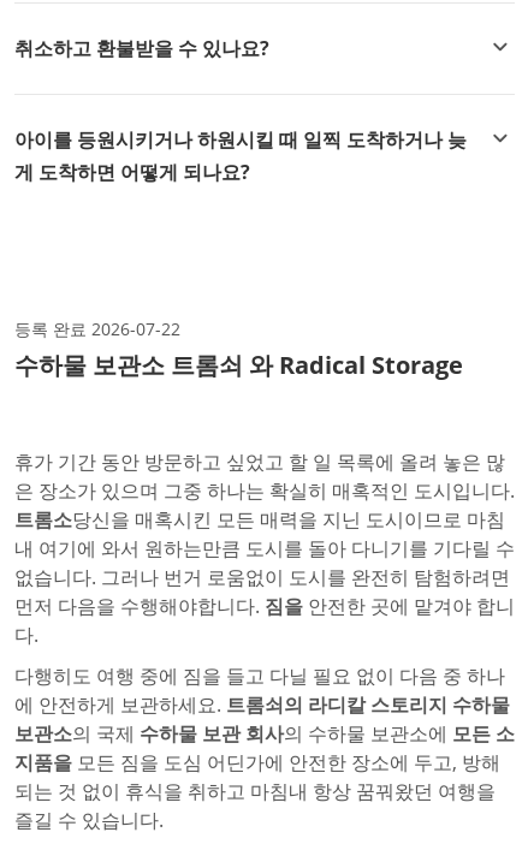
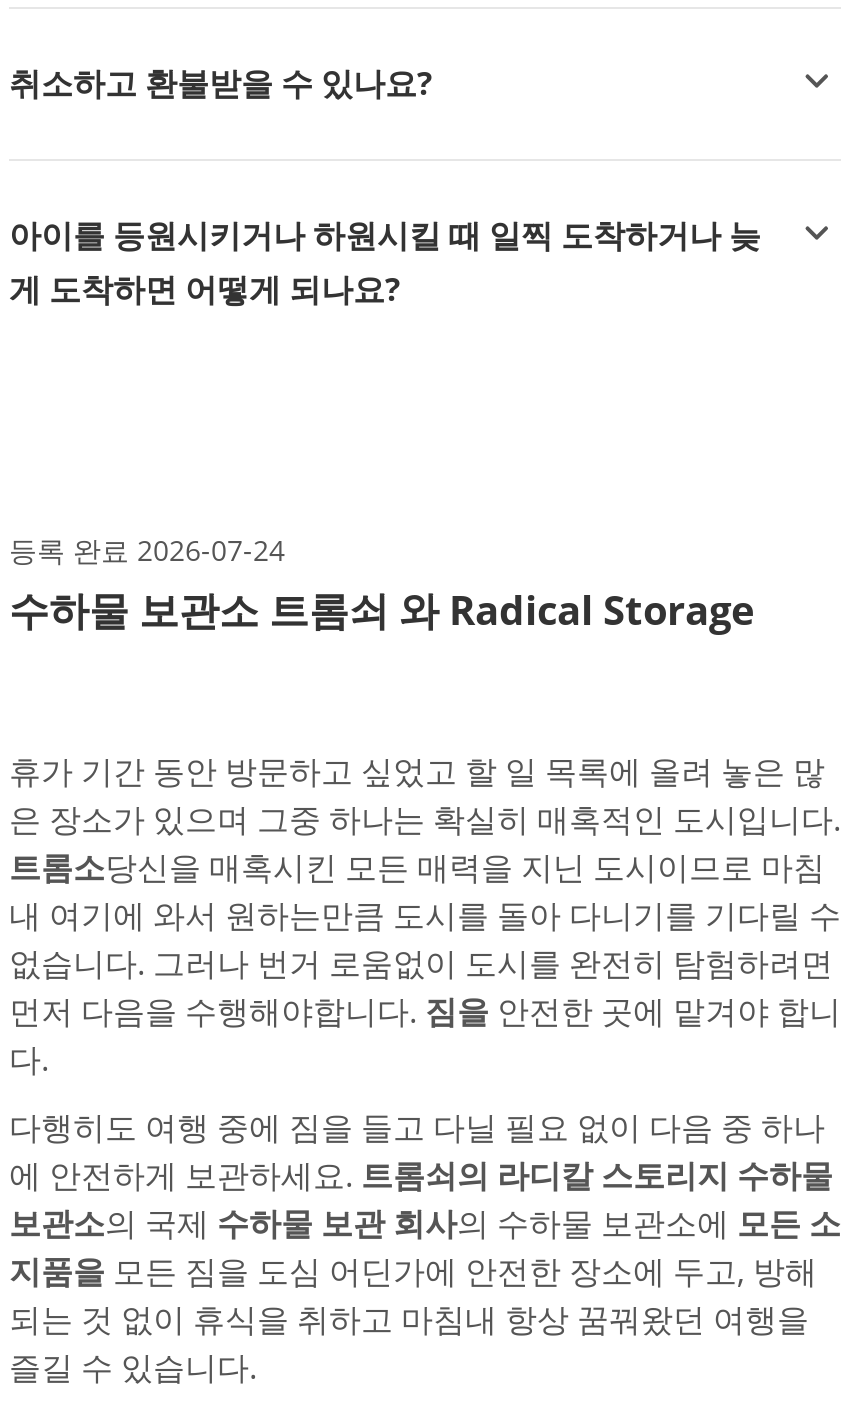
- 등록 완료 2026-07-22
+ 등록 완료 2026-07-24
